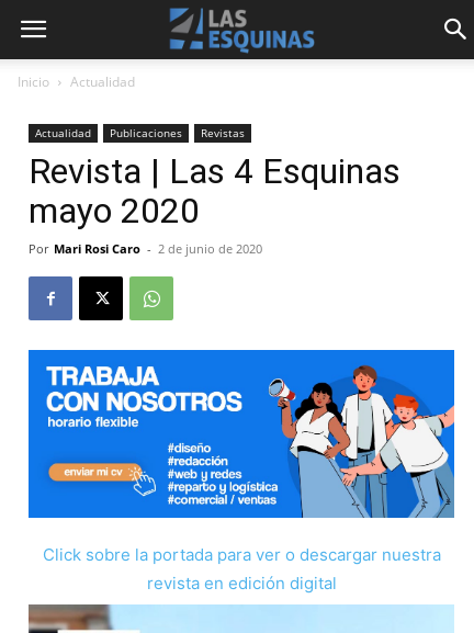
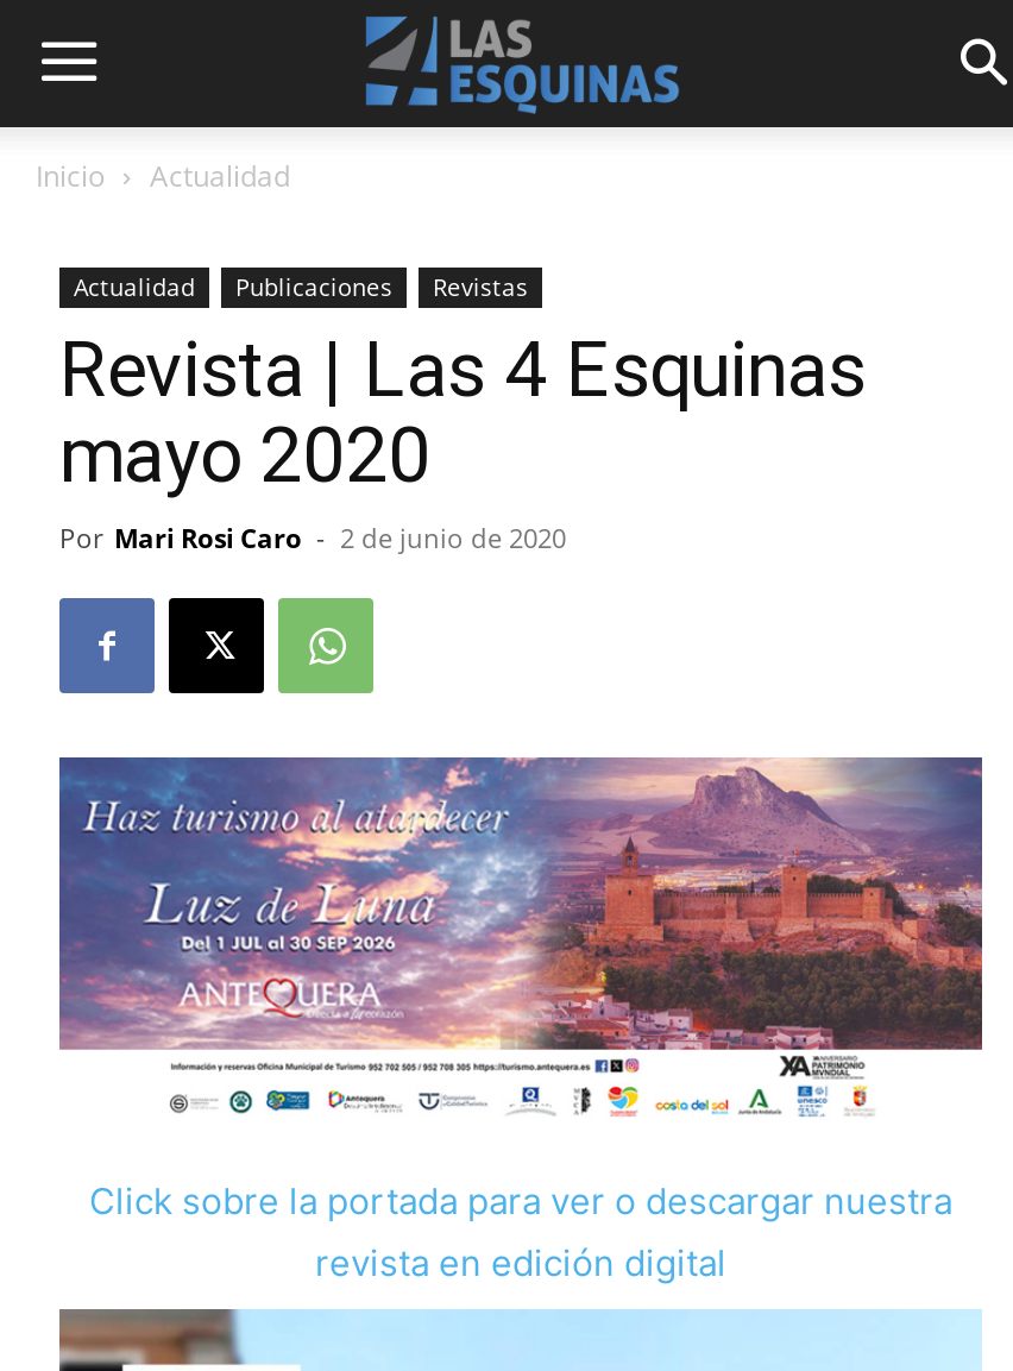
- [image]
+ [image]
